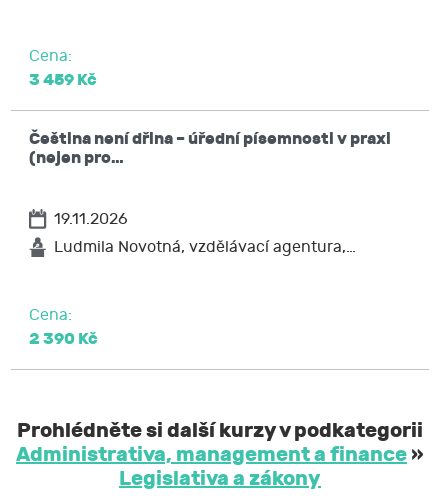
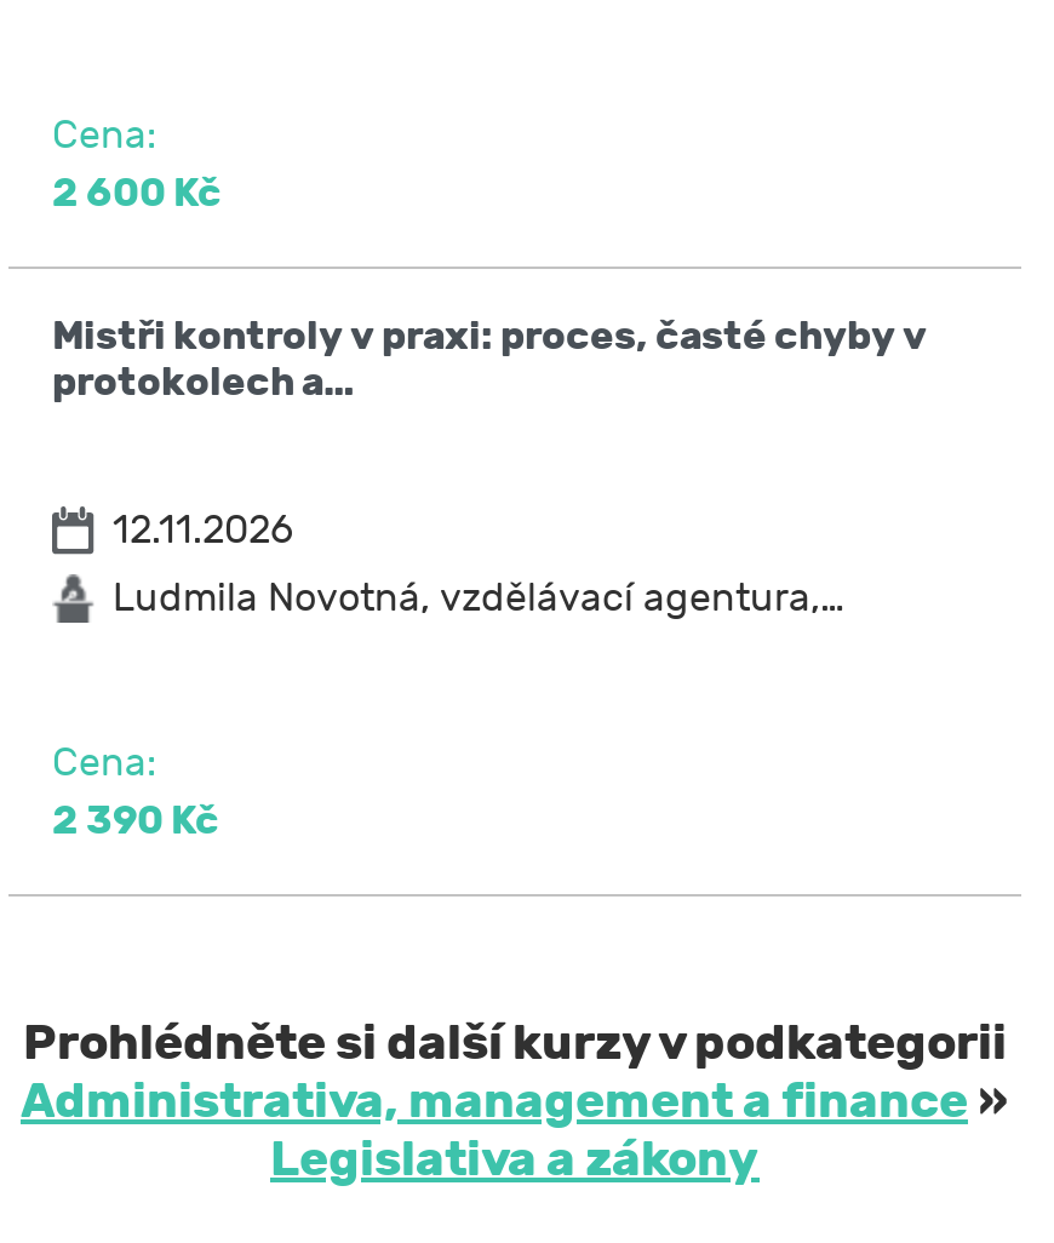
- 3 459 Kč
+ 2 600 Kč

- Čeština není dřina – úřední písemnosti v praxi
- (nejen pro…
+ Mistři kontroly v praxi: proces, časté chyby v
+ protokolech a…

- 19.11.2026
+ 12.11.2026
